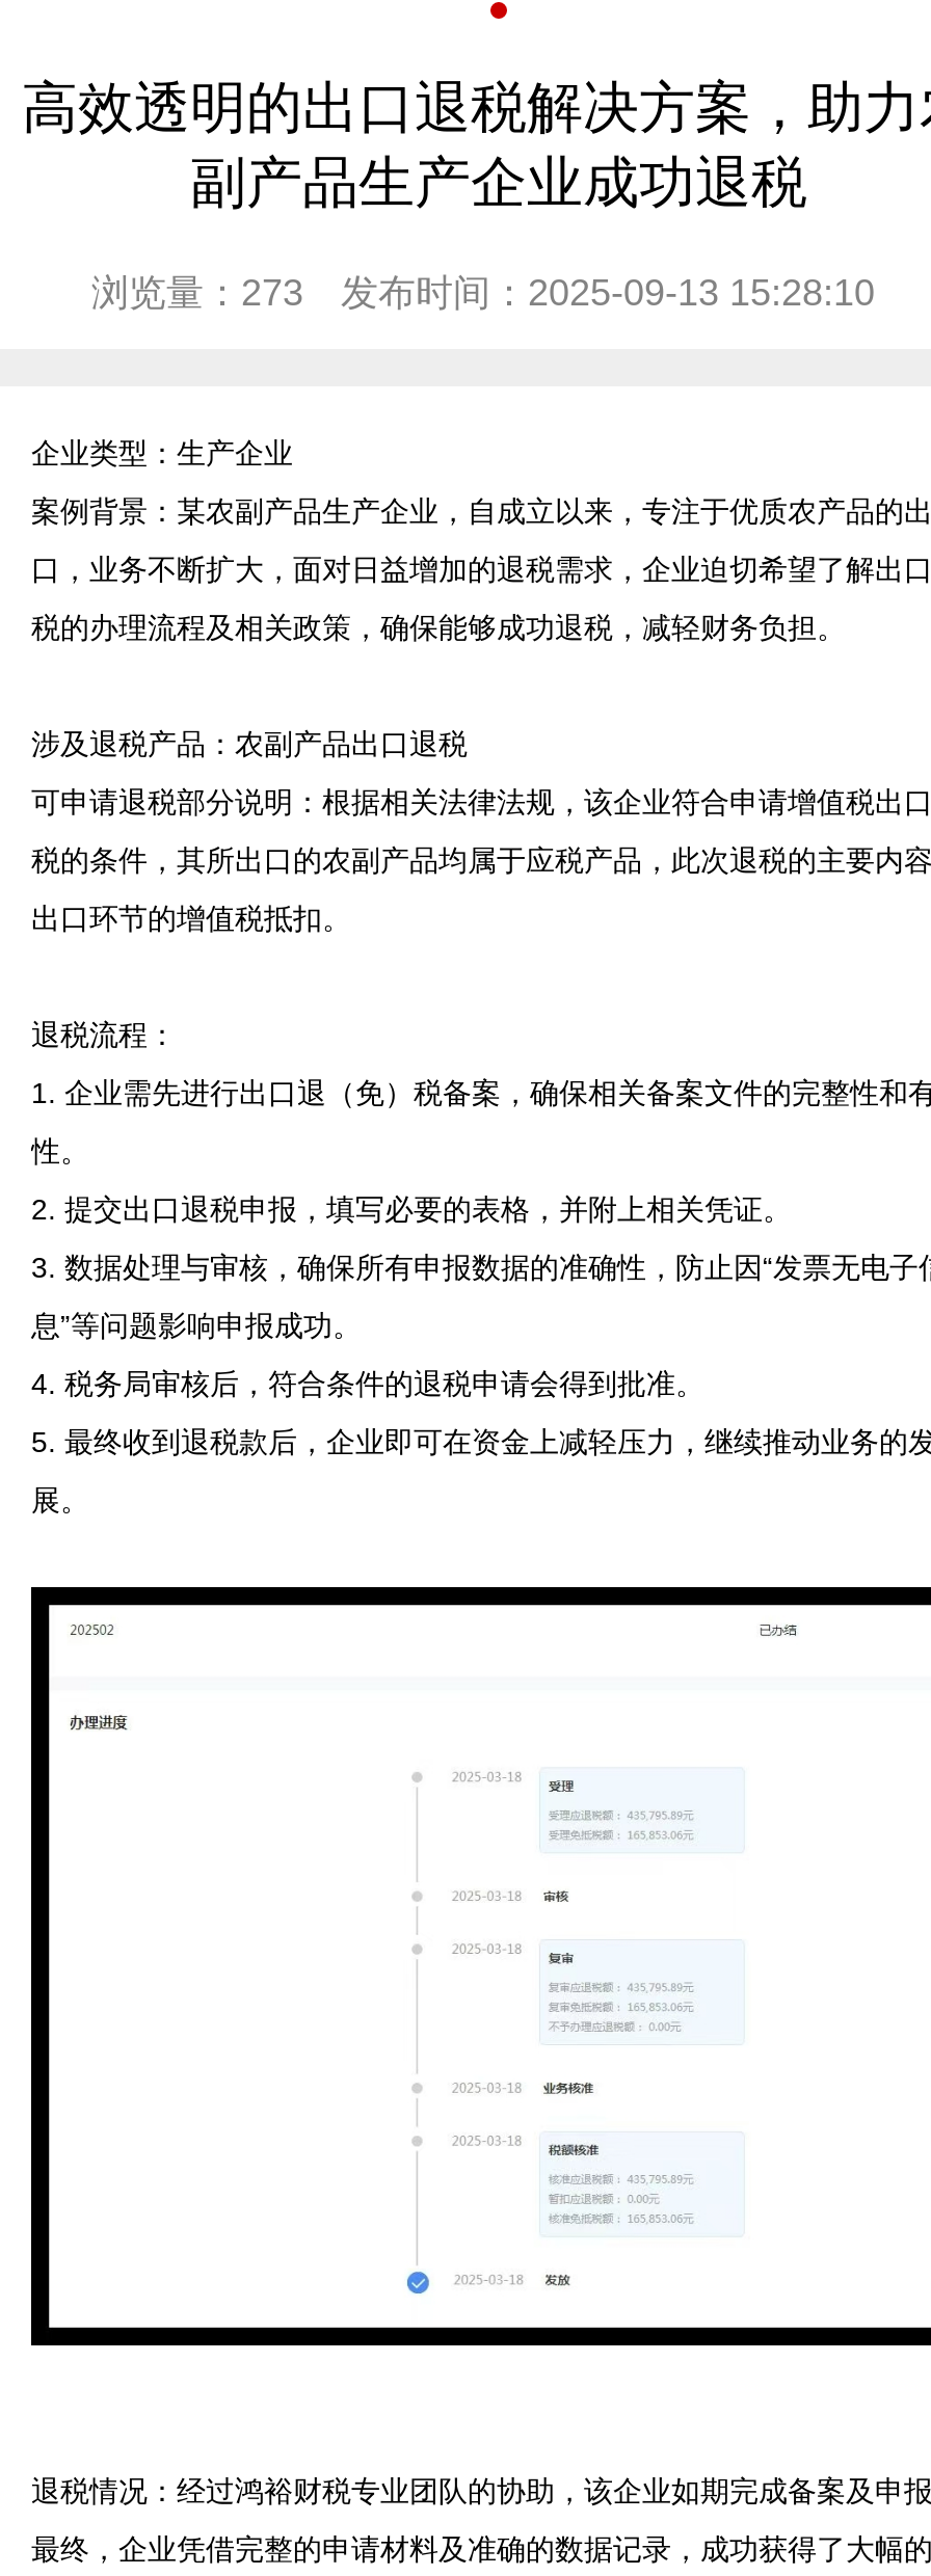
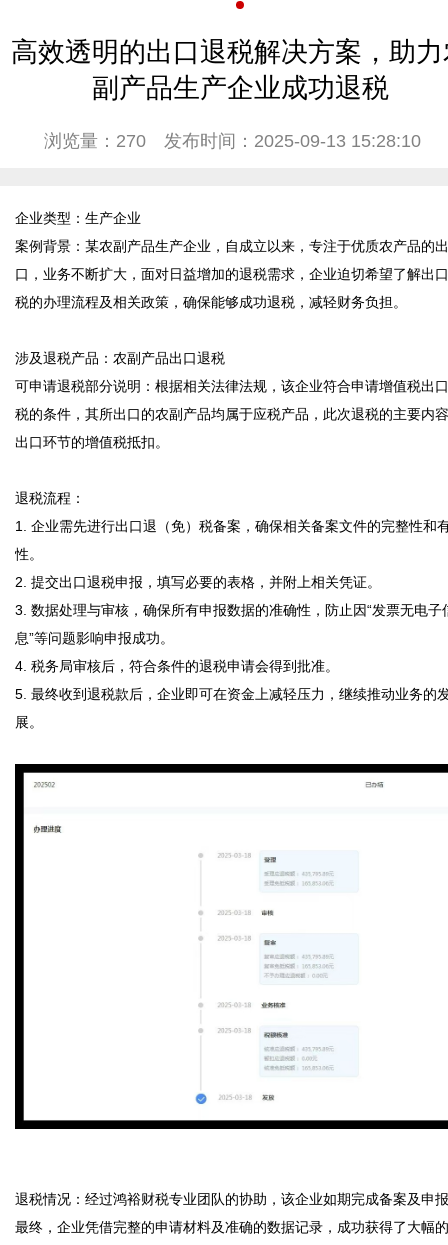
- 浏览量：273 发布时间：2025-09-13 15:28:10
+ 浏览量：270 发布时间：2025-09-13 15:28:10
